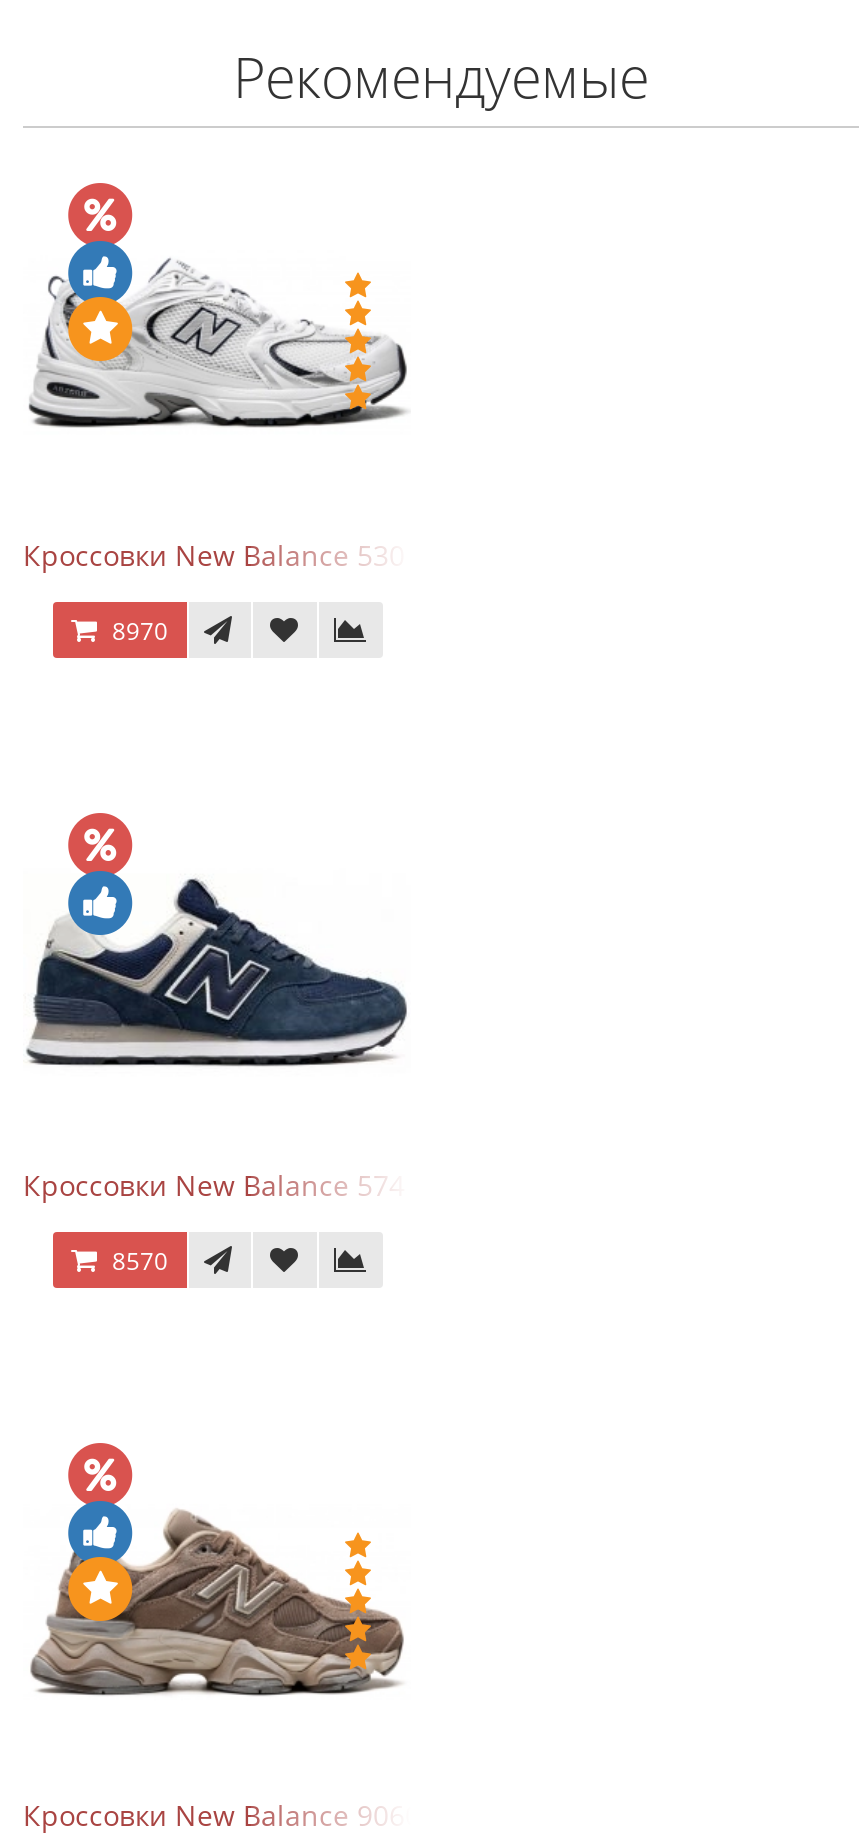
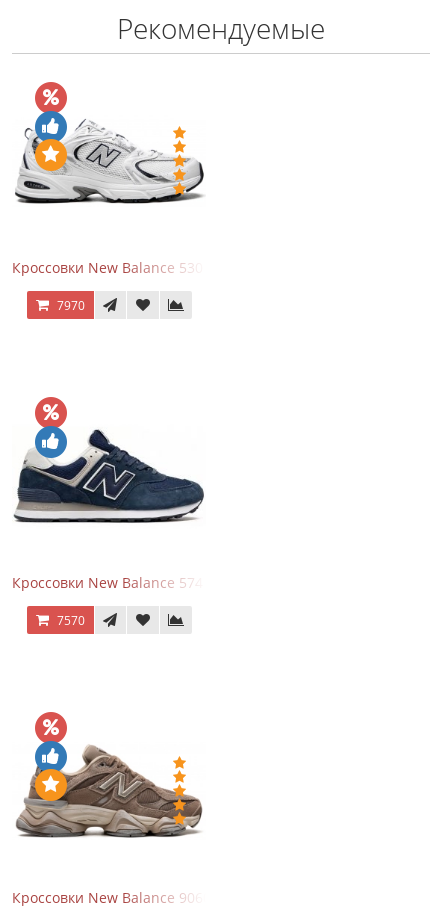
- 8970
+ 7970

- 8570
+ 7570
